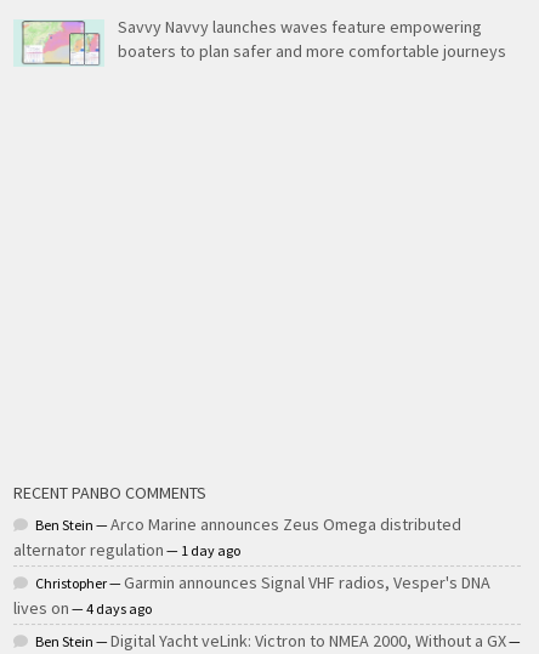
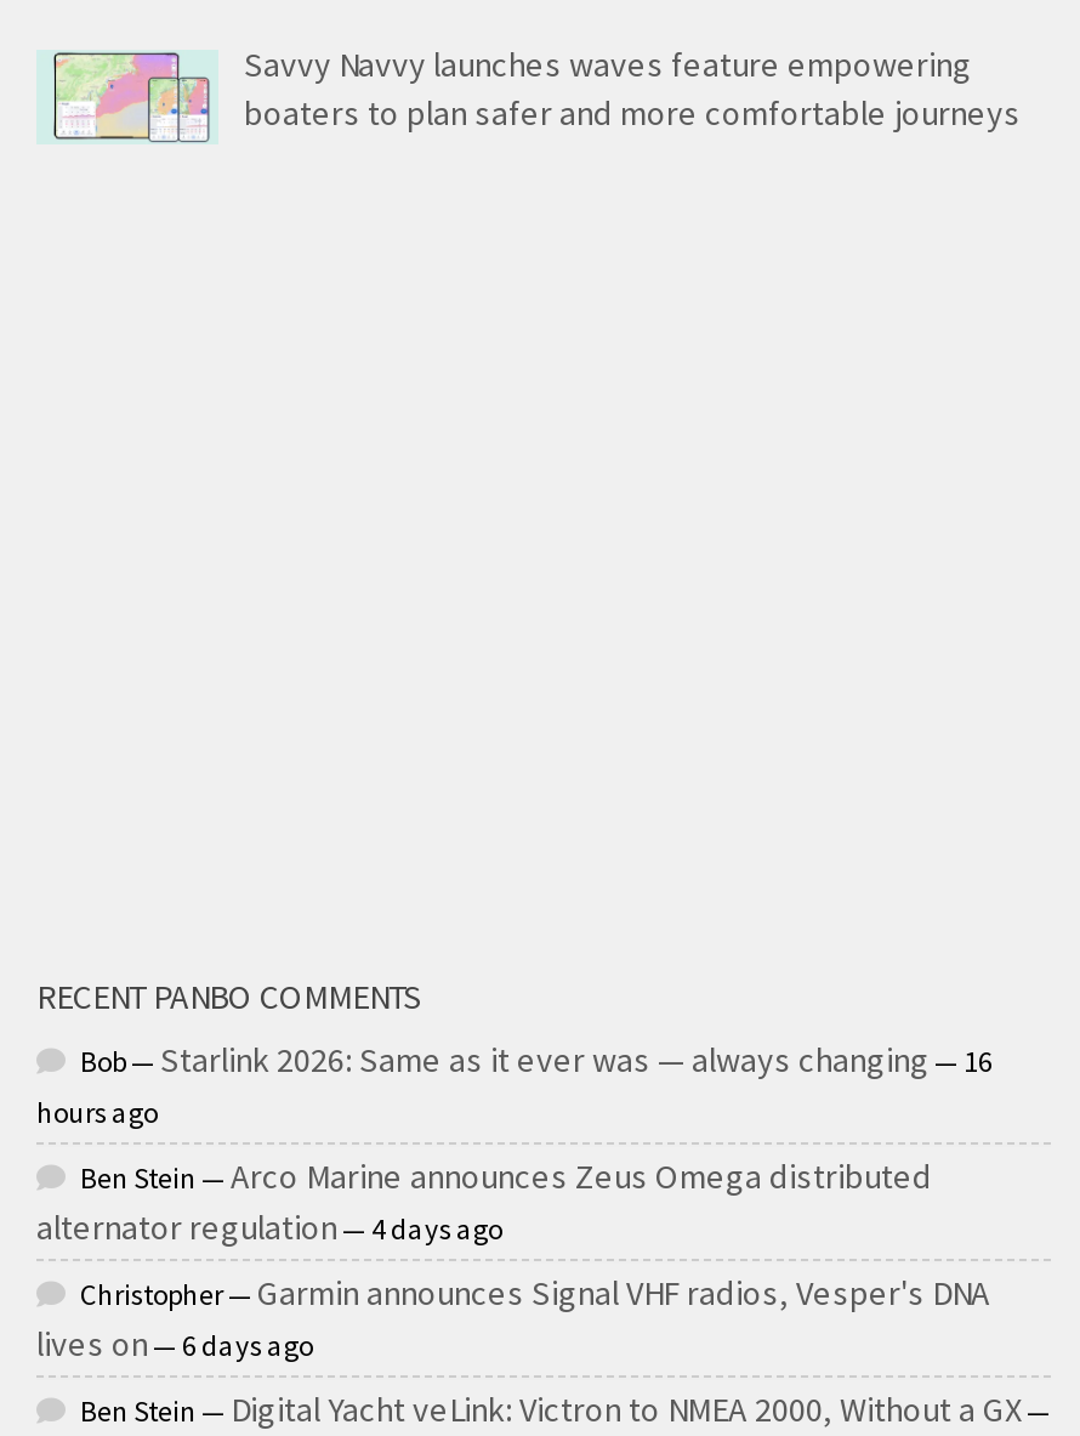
+ Bob — Starlink 2026: Same as it ever was — always changing — 16
+ hours ago

- alternator regulation— 1 day ago
+ alternator regulation— 4 days ago

- lives on— 4 days ago
+ lives on— 6 days ago
